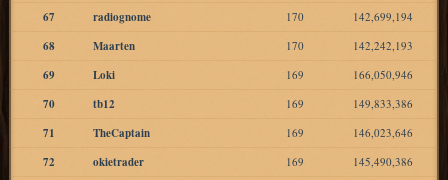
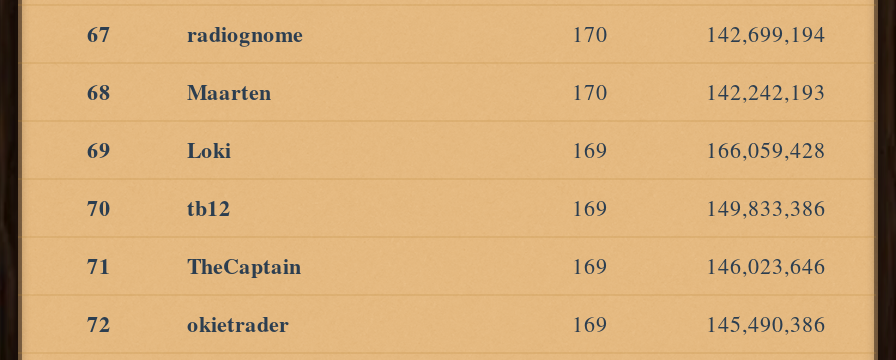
- 166,050,946
+ 166,059,428
